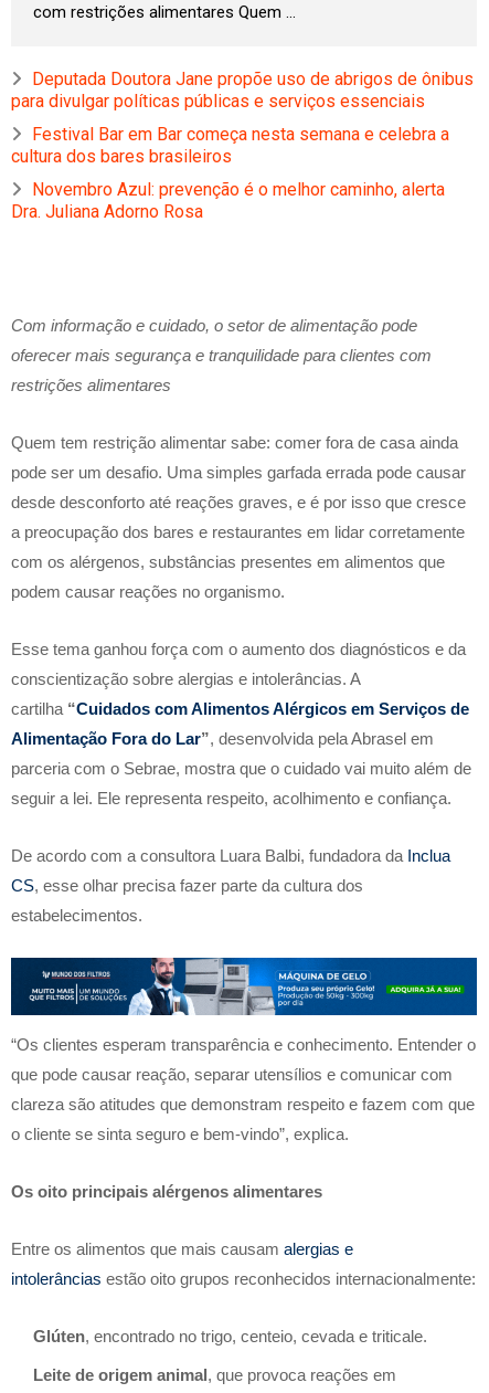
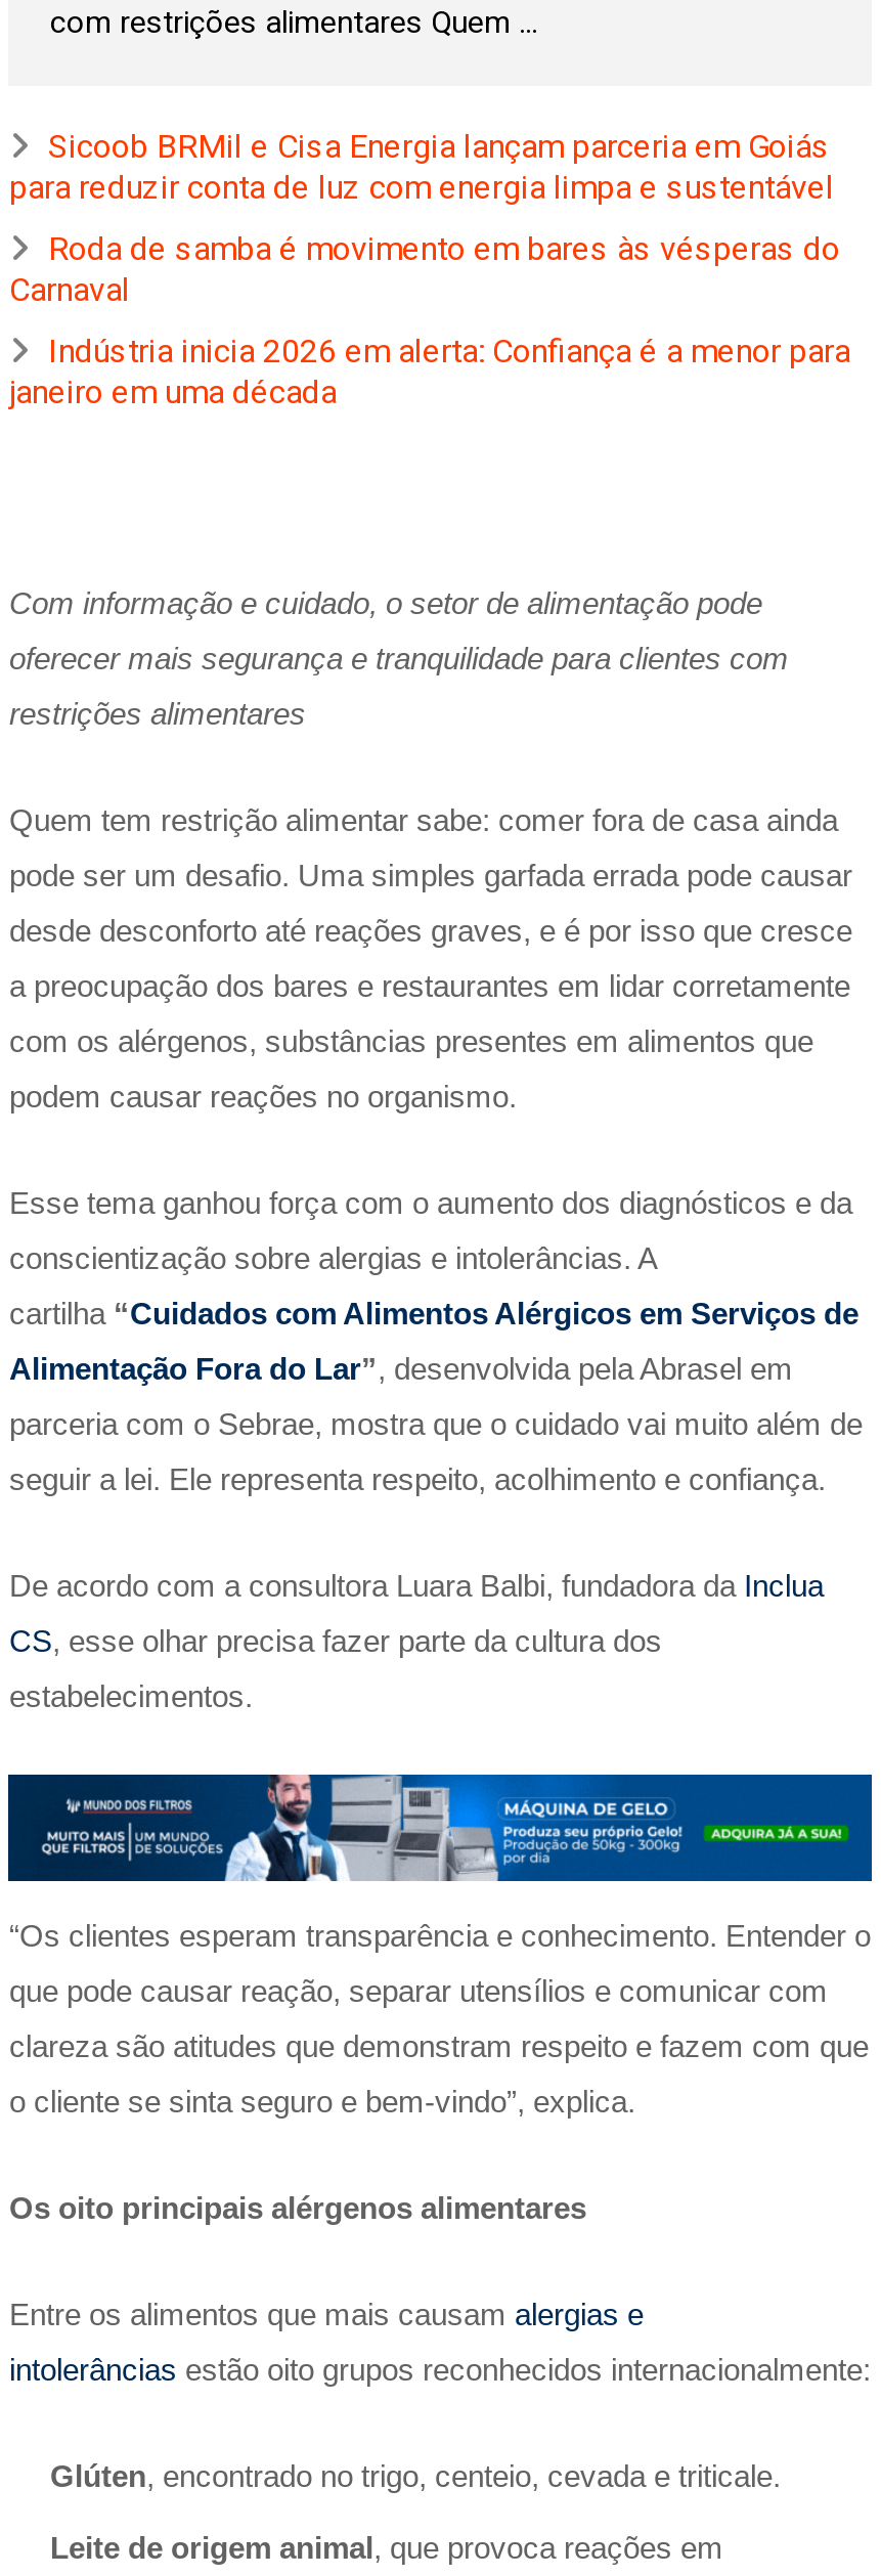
- Deputada Doutora Jane propõe uso de abrigos de ônibus
- para divulgar políticas públicas e serviços essenciais
+ Sicoob BRMil e Cisa Energia lançam parceria em Goiás
+ para reduzir conta de luz com energia limpa e sustentável

- Festival Bar em Bar começa nesta semana e celebra a
- cultura dos bares brasileiros
+ Roda de samba é movimento em bares às vésperas do
+ Carnaval

- Novembro Azul: prevenção é o melhor caminho, alerta
- Dra. Juliana Adorno Rosa
+ Indústria inicia 2026 em alerta: Confiança é a menor para
+ janeiro em uma década
